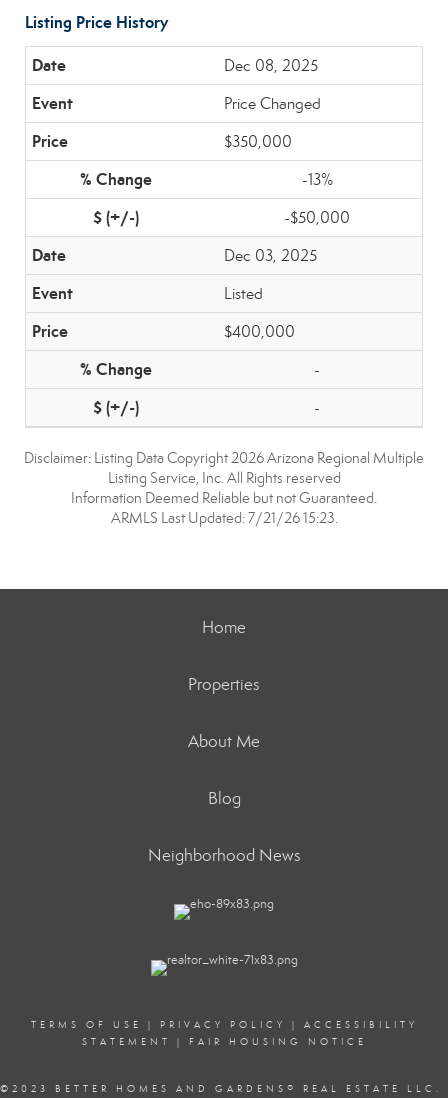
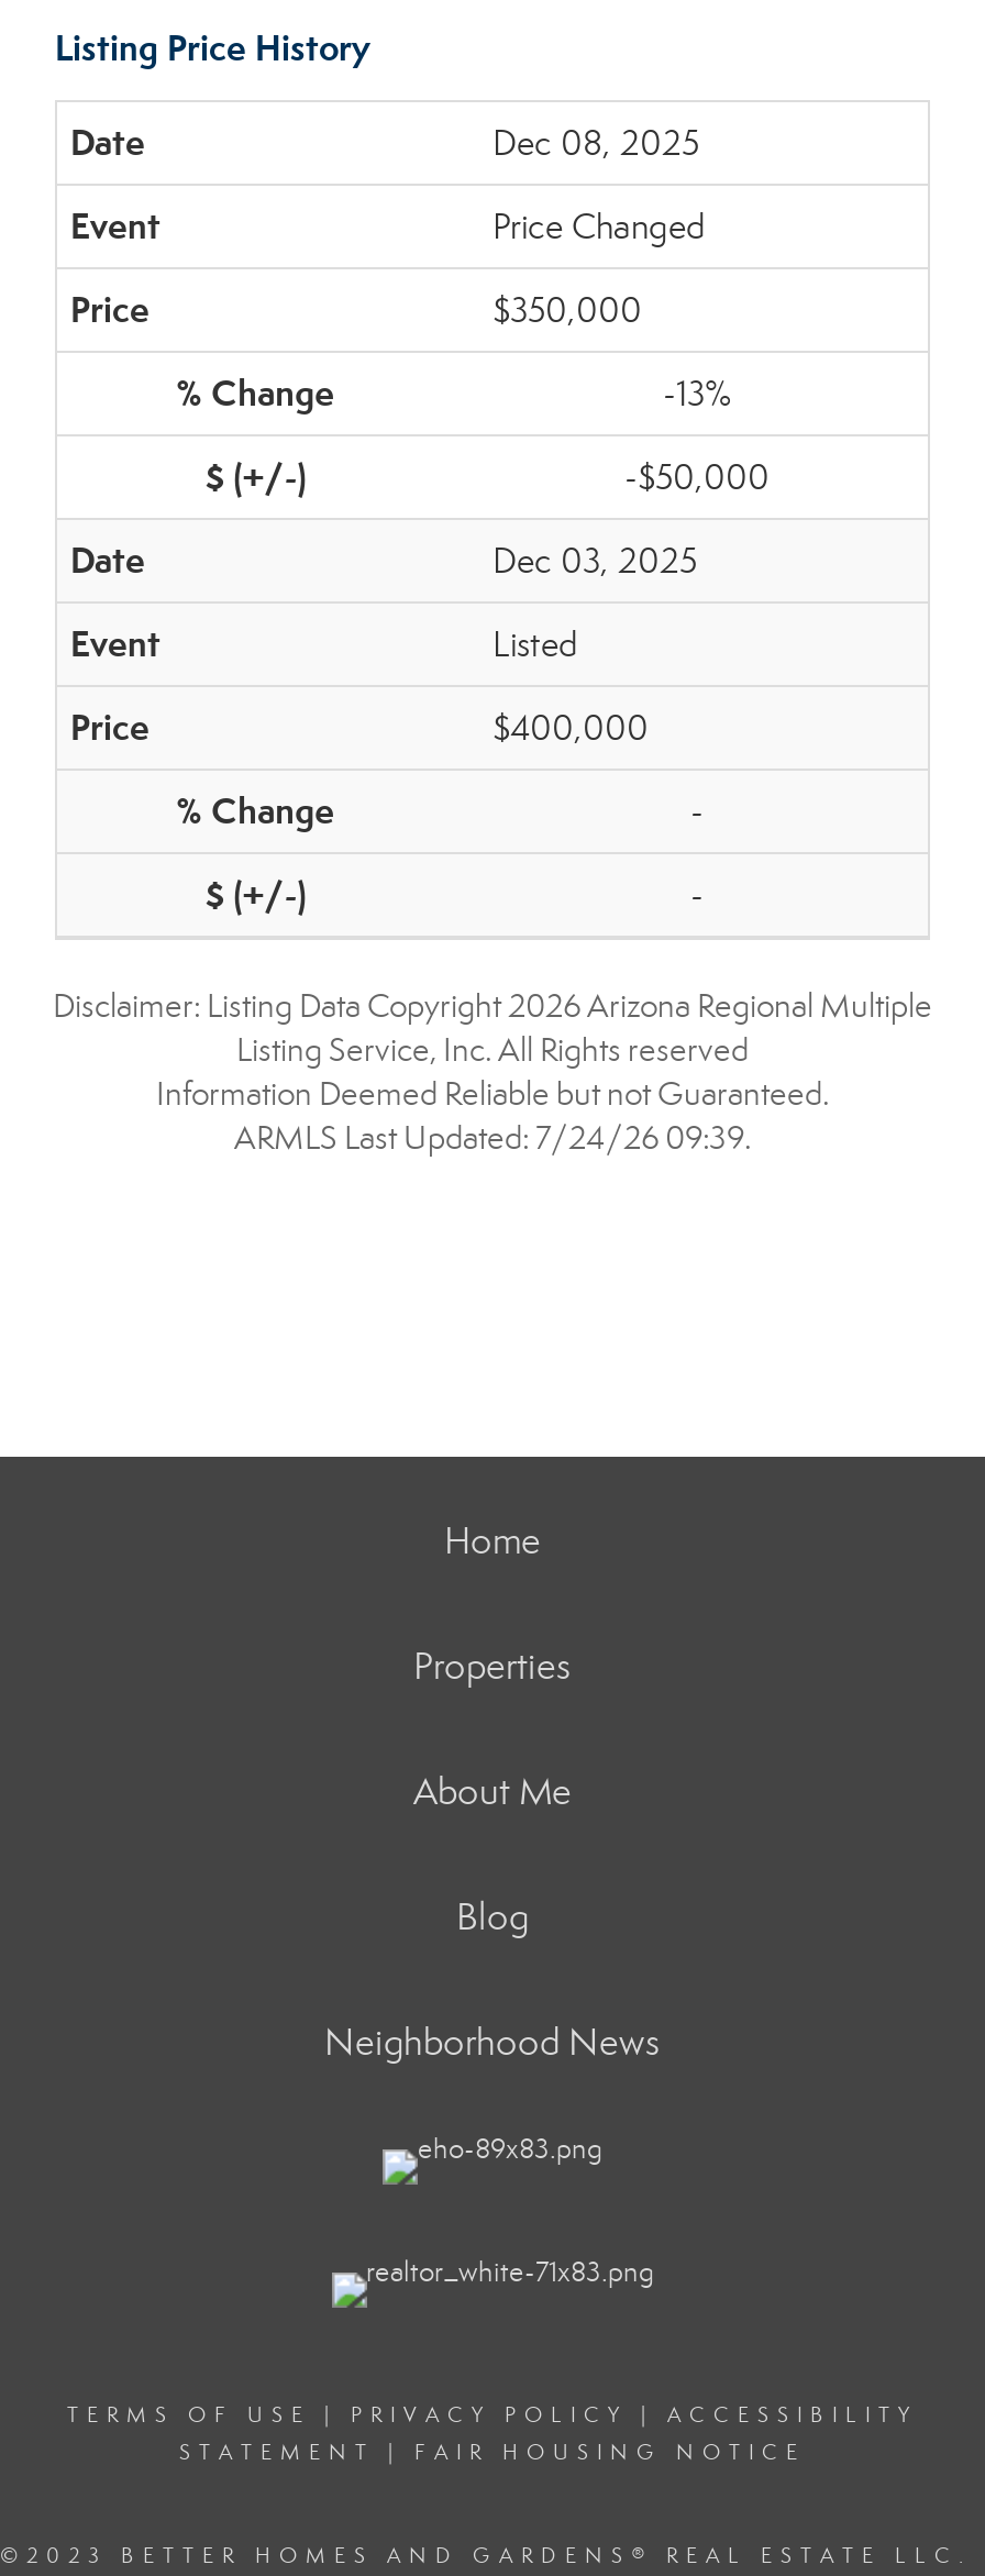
- ARMLS Last Updated: 7/21/26 15:23.
+ ARMLS Last Updated: 7/24/26 09:39.
